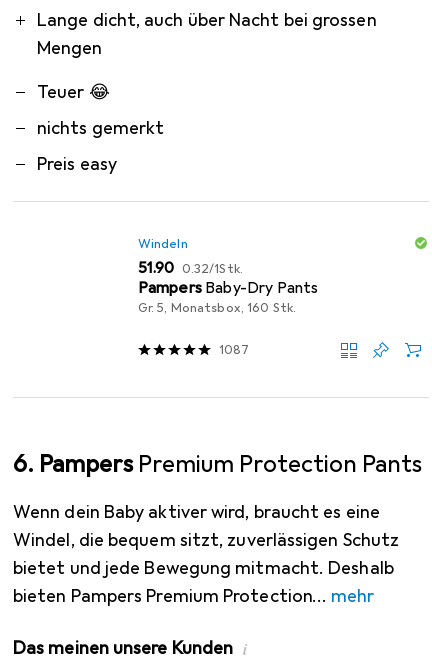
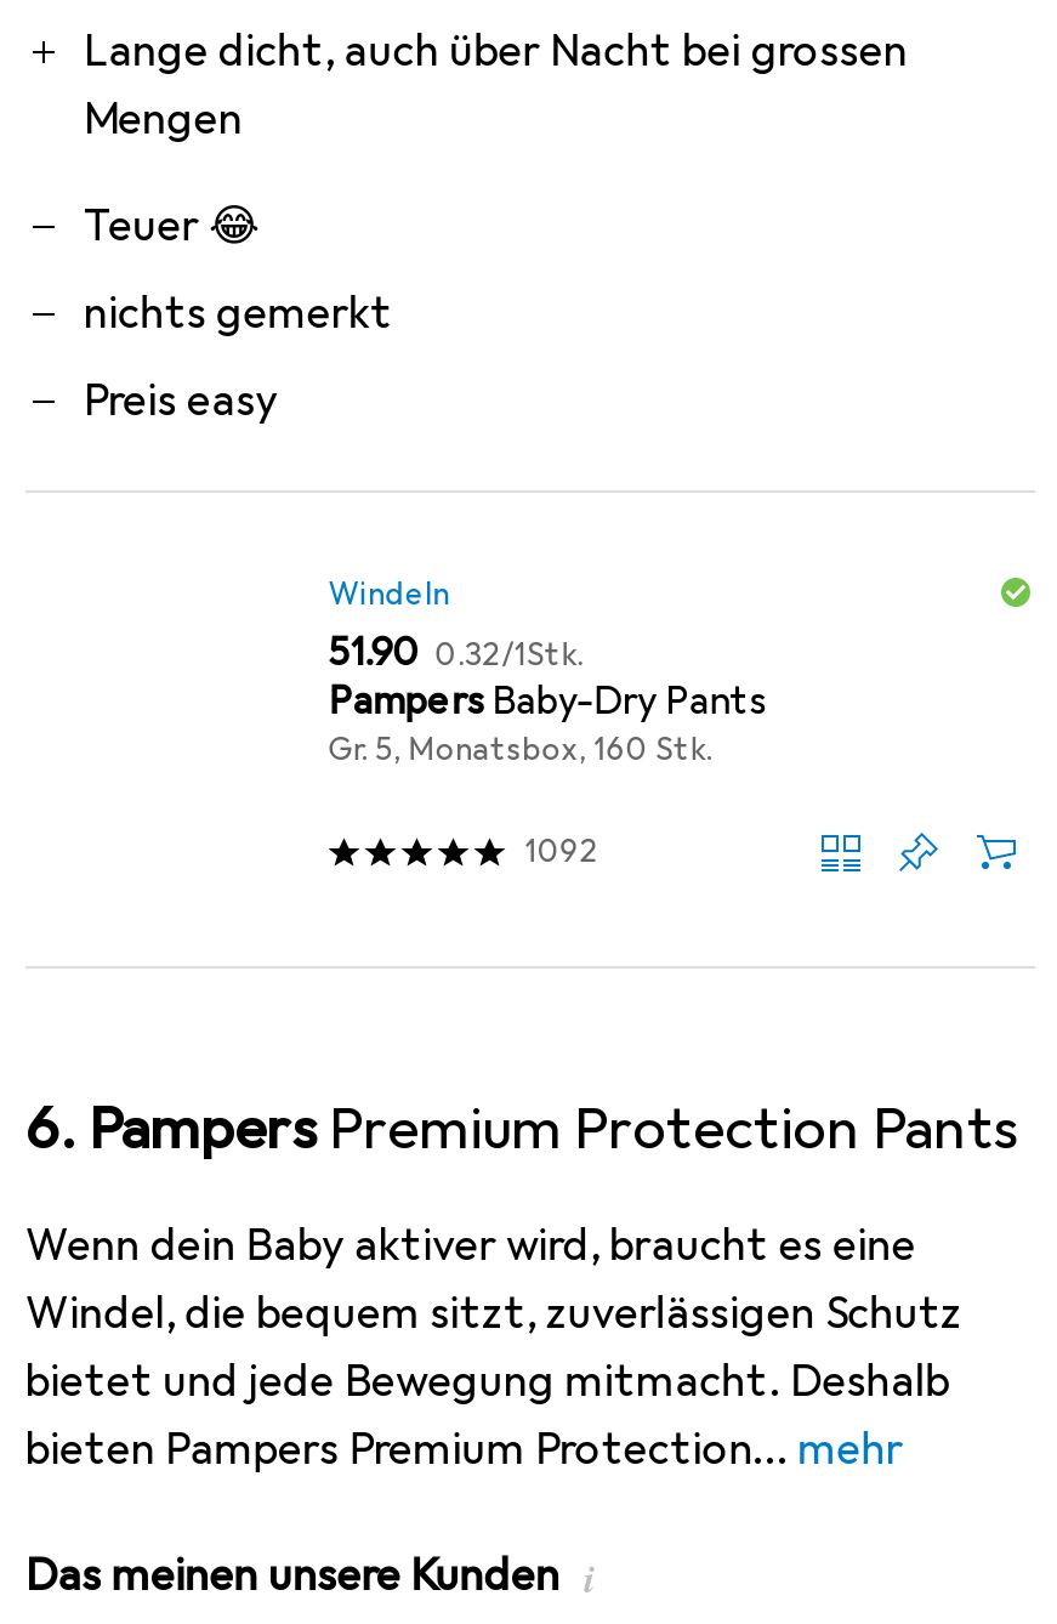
- 1087
+ 1092
